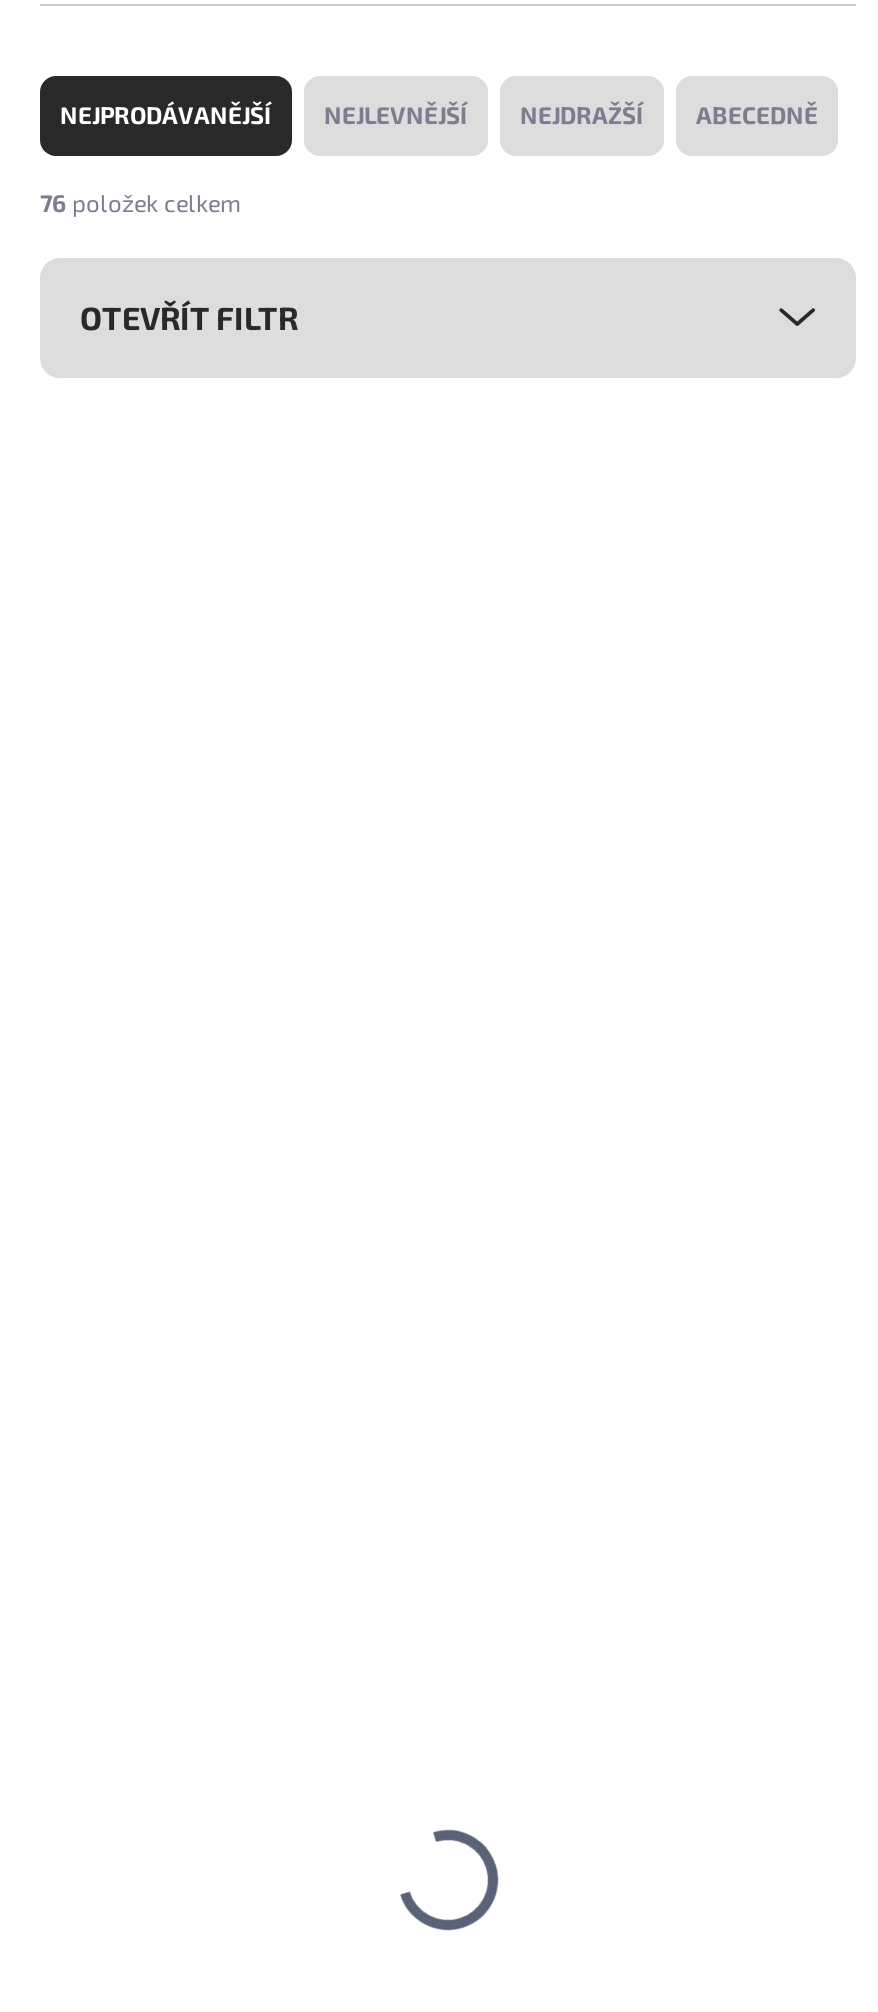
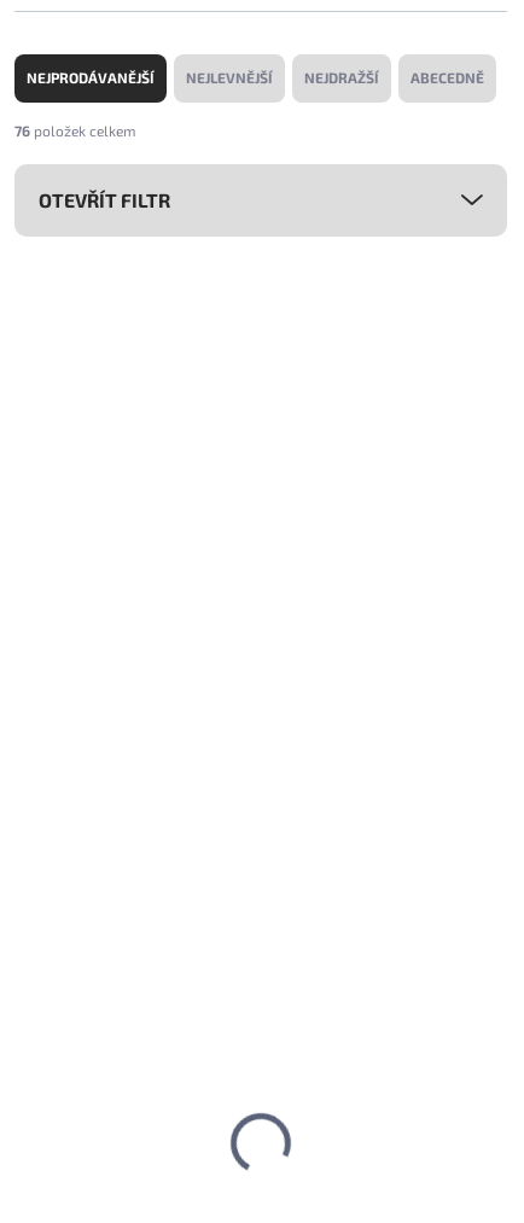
- [image]
+ [image]
